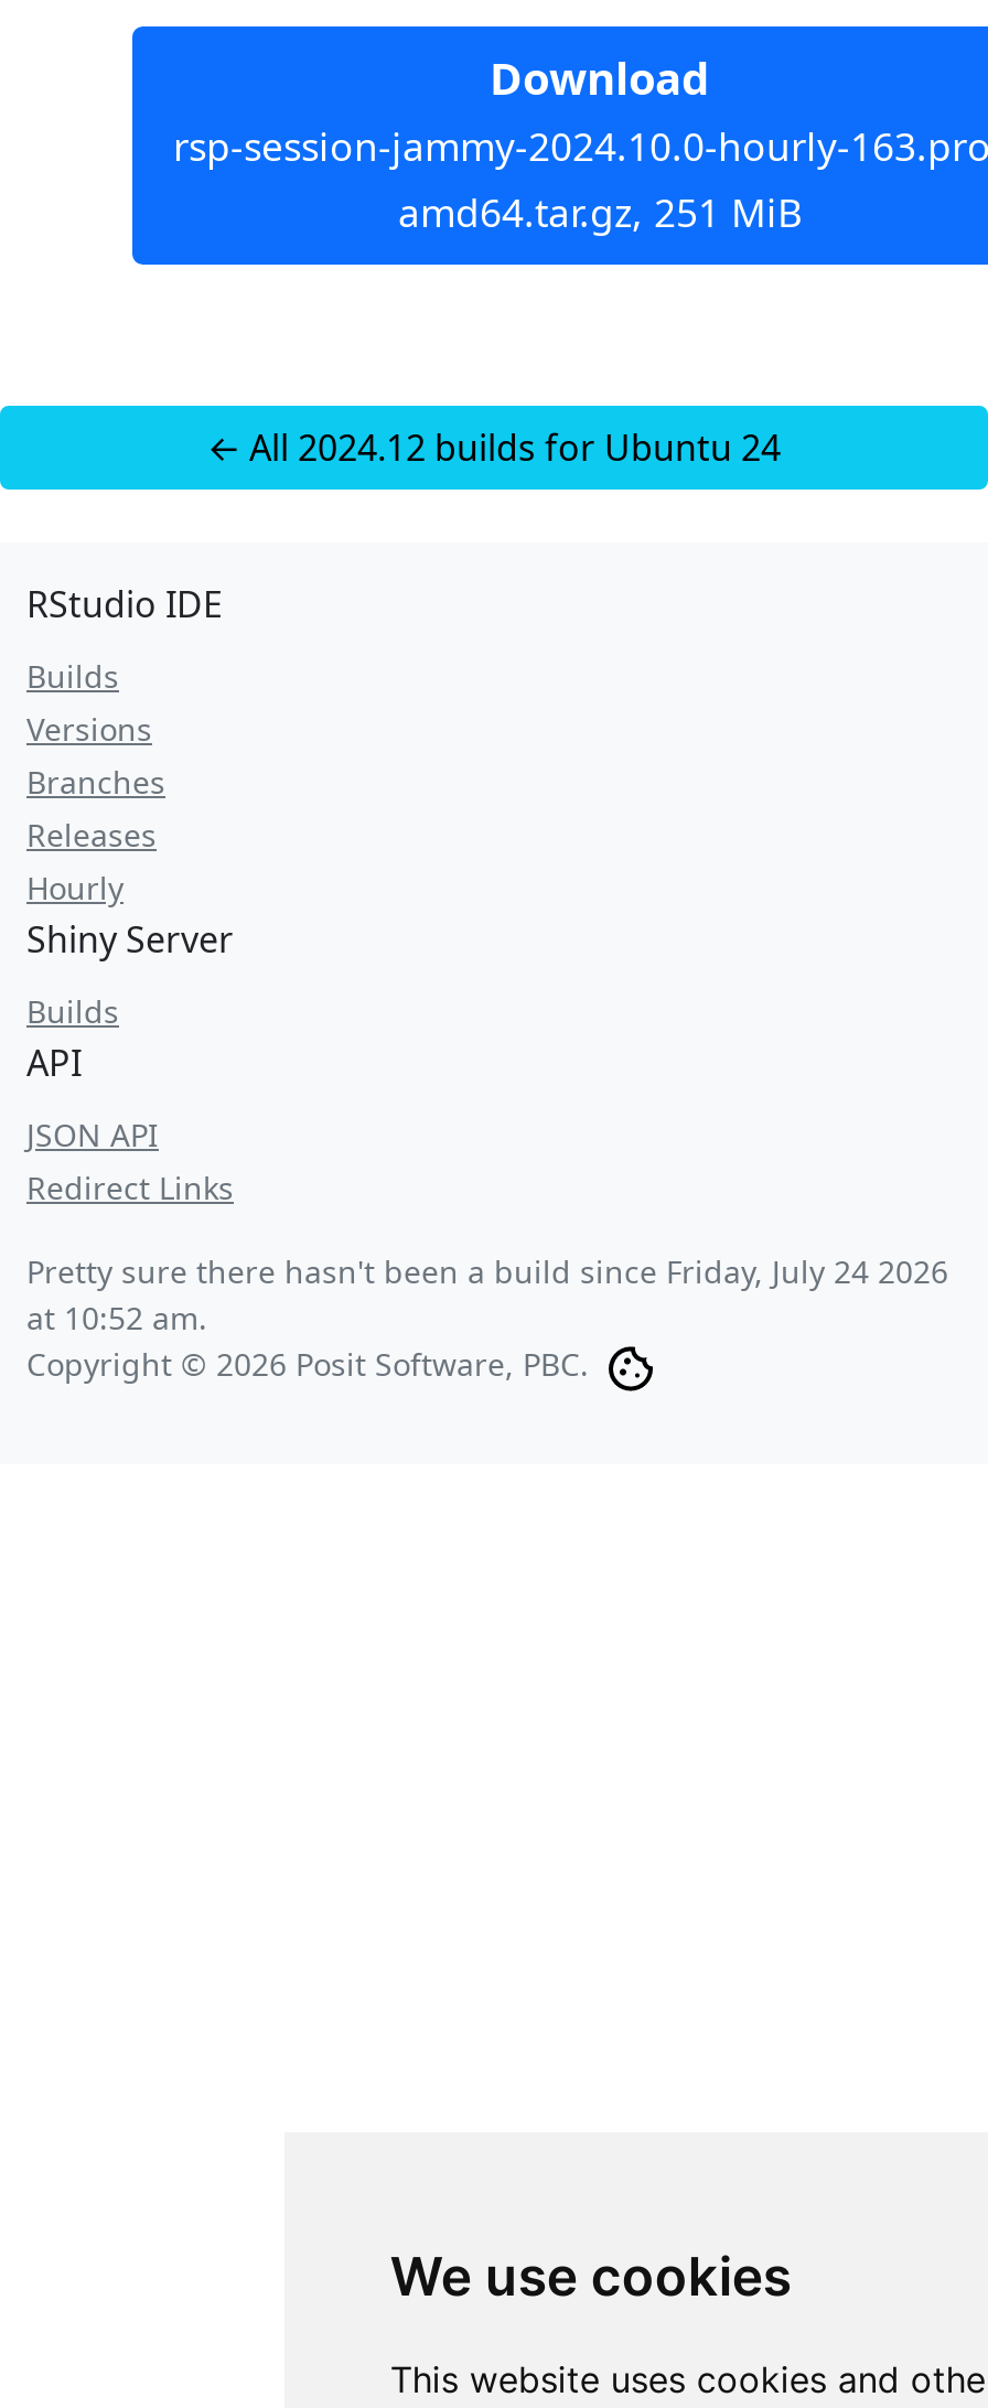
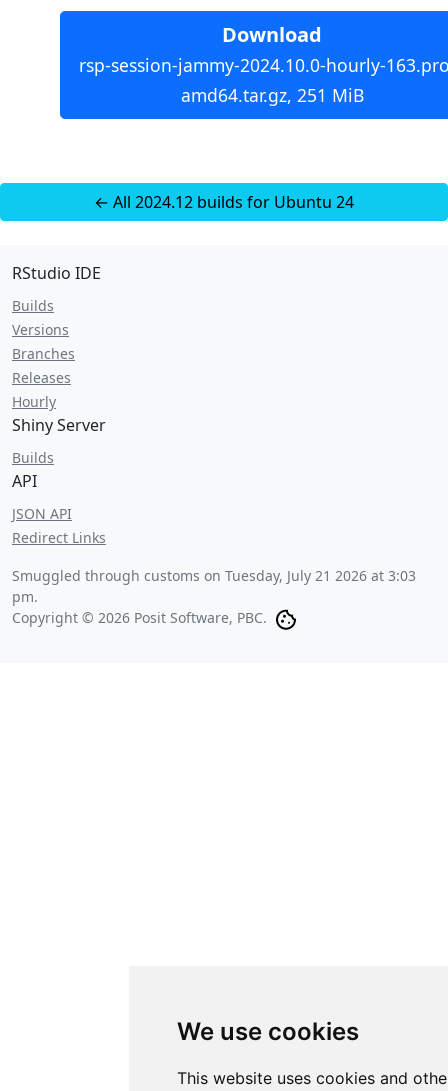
- Pretty sure there hasn't been a build since Friday, July 24 2026
- at 10:52 am.
+ Smuggled through customs on Tuesday, July 21 2026 at 3:03
+ pm.
